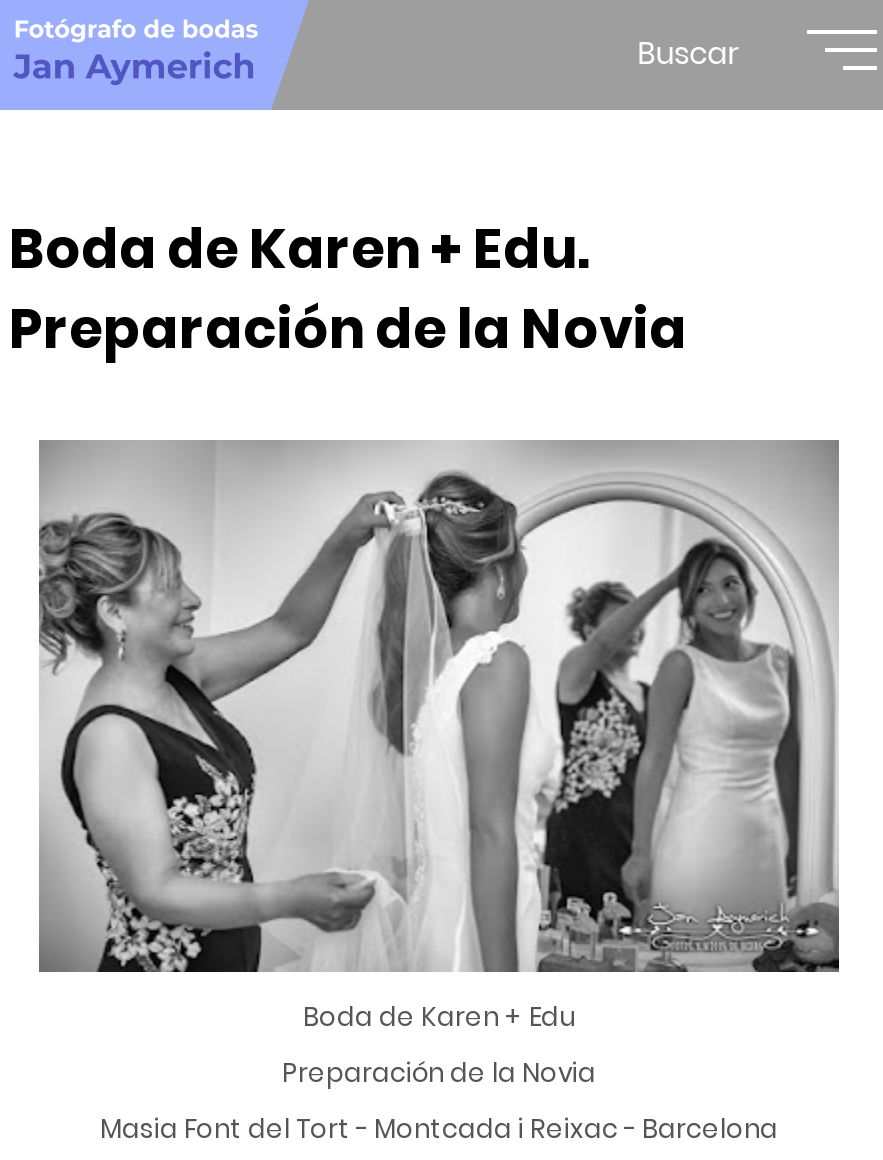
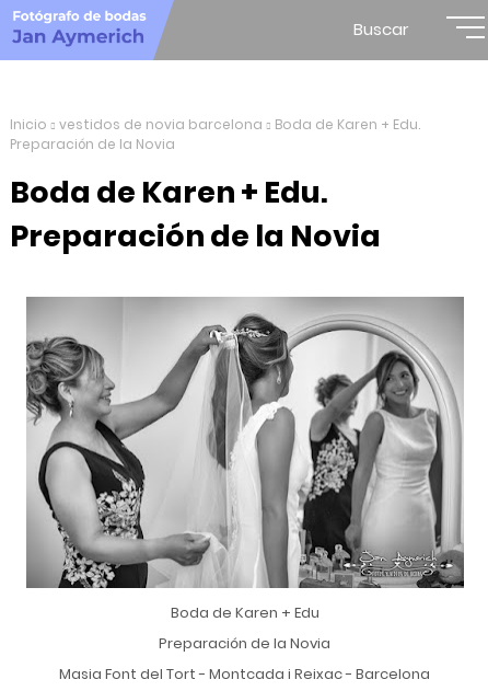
+ Inicio
+ vestidos de novia barcelona
+ Boda de Karen + Edu.
+ Preparación de la Novia
